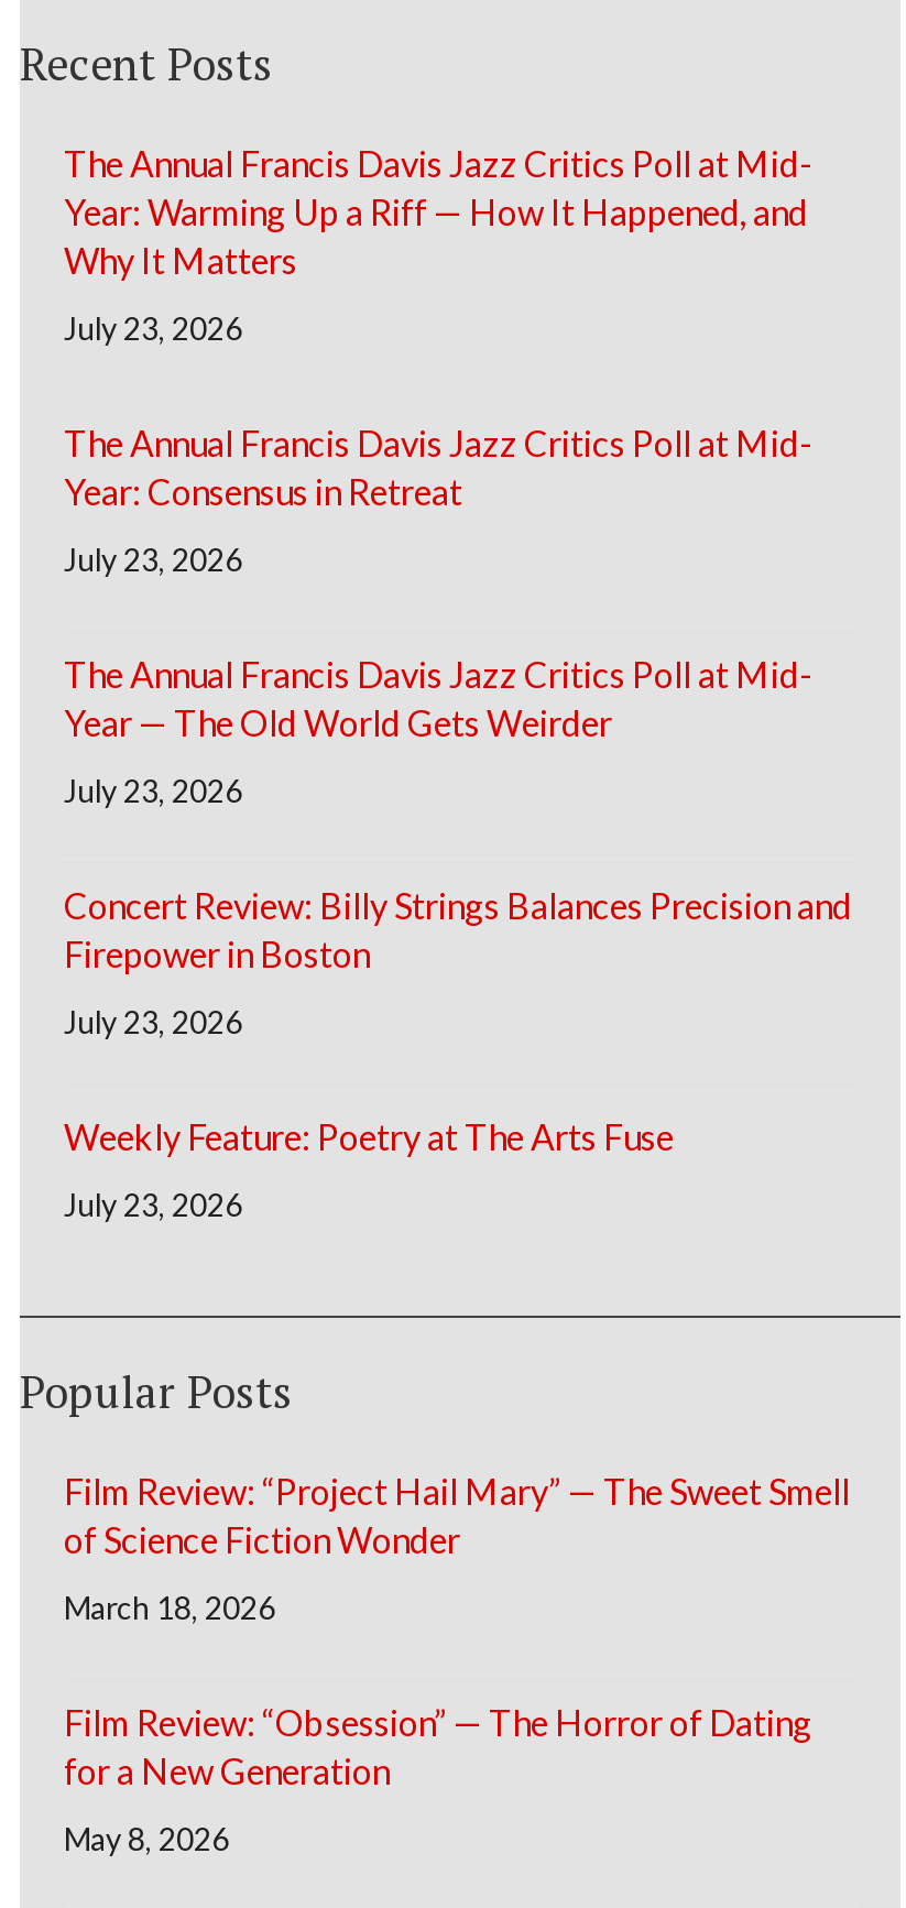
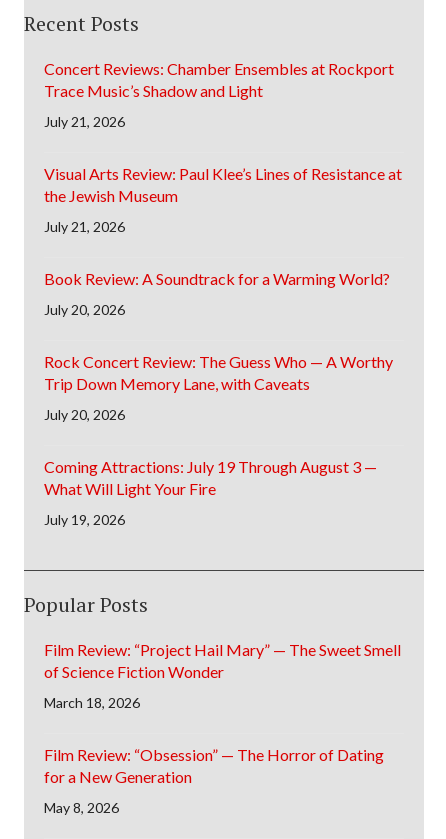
- The Annual Francis Davis Jazz Critics Poll at Mid-
- Year: Warming Up a Riff — How It Happened, and
- Why It Matters
+ Concert Reviews: Chamber Ensembles at Rockport
+ Trace Music’s Shadow and Light

- July 23, 2026
+ July 21, 2026

- The Annual Francis Davis Jazz Critics Poll at Mid-
- Year: Consensus in Retreat
+ Visual Arts Review: Paul Klee’s Lines of Resistance at
+ the Jewish Museum

- July 23, 2026
+ July 21, 2026

- The Annual Francis Davis Jazz Critics Poll at Mid-
- Year — The Old World Gets Weirder
+ Book Review: A Soundtrack for a Warming World?

- July 23, 2026
+ July 20, 2026

- Concert Review: Billy Strings Balances Precision and
- Firepower in Boston
+ Rock Concert Review: The Guess Who — A Worthy
+ Trip Down Memory Lane, with Caveats

- July 23, 2026
+ July 20, 2026

- Weekly Feature: Poetry at The Arts Fuse
+ Coming Attractions: July 19 Through August 3 —
+ What Will Light Your Fire

- July 23, 2026
+ July 19, 2026
